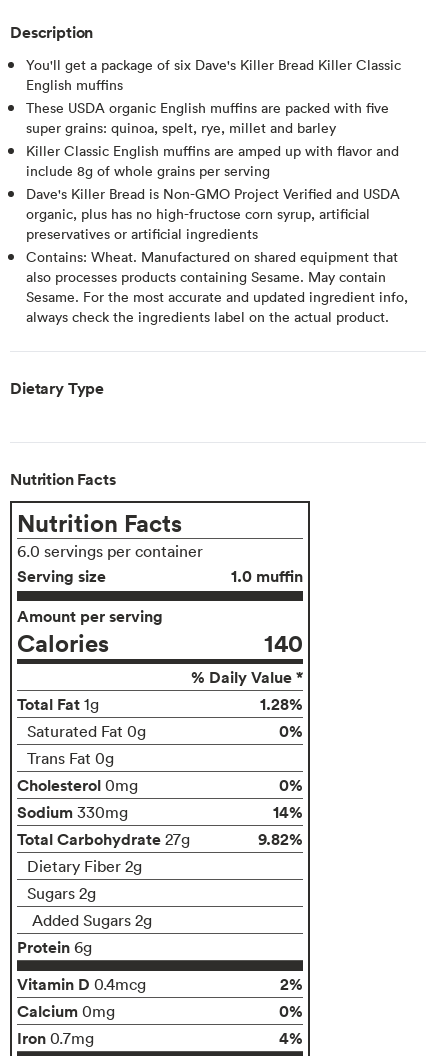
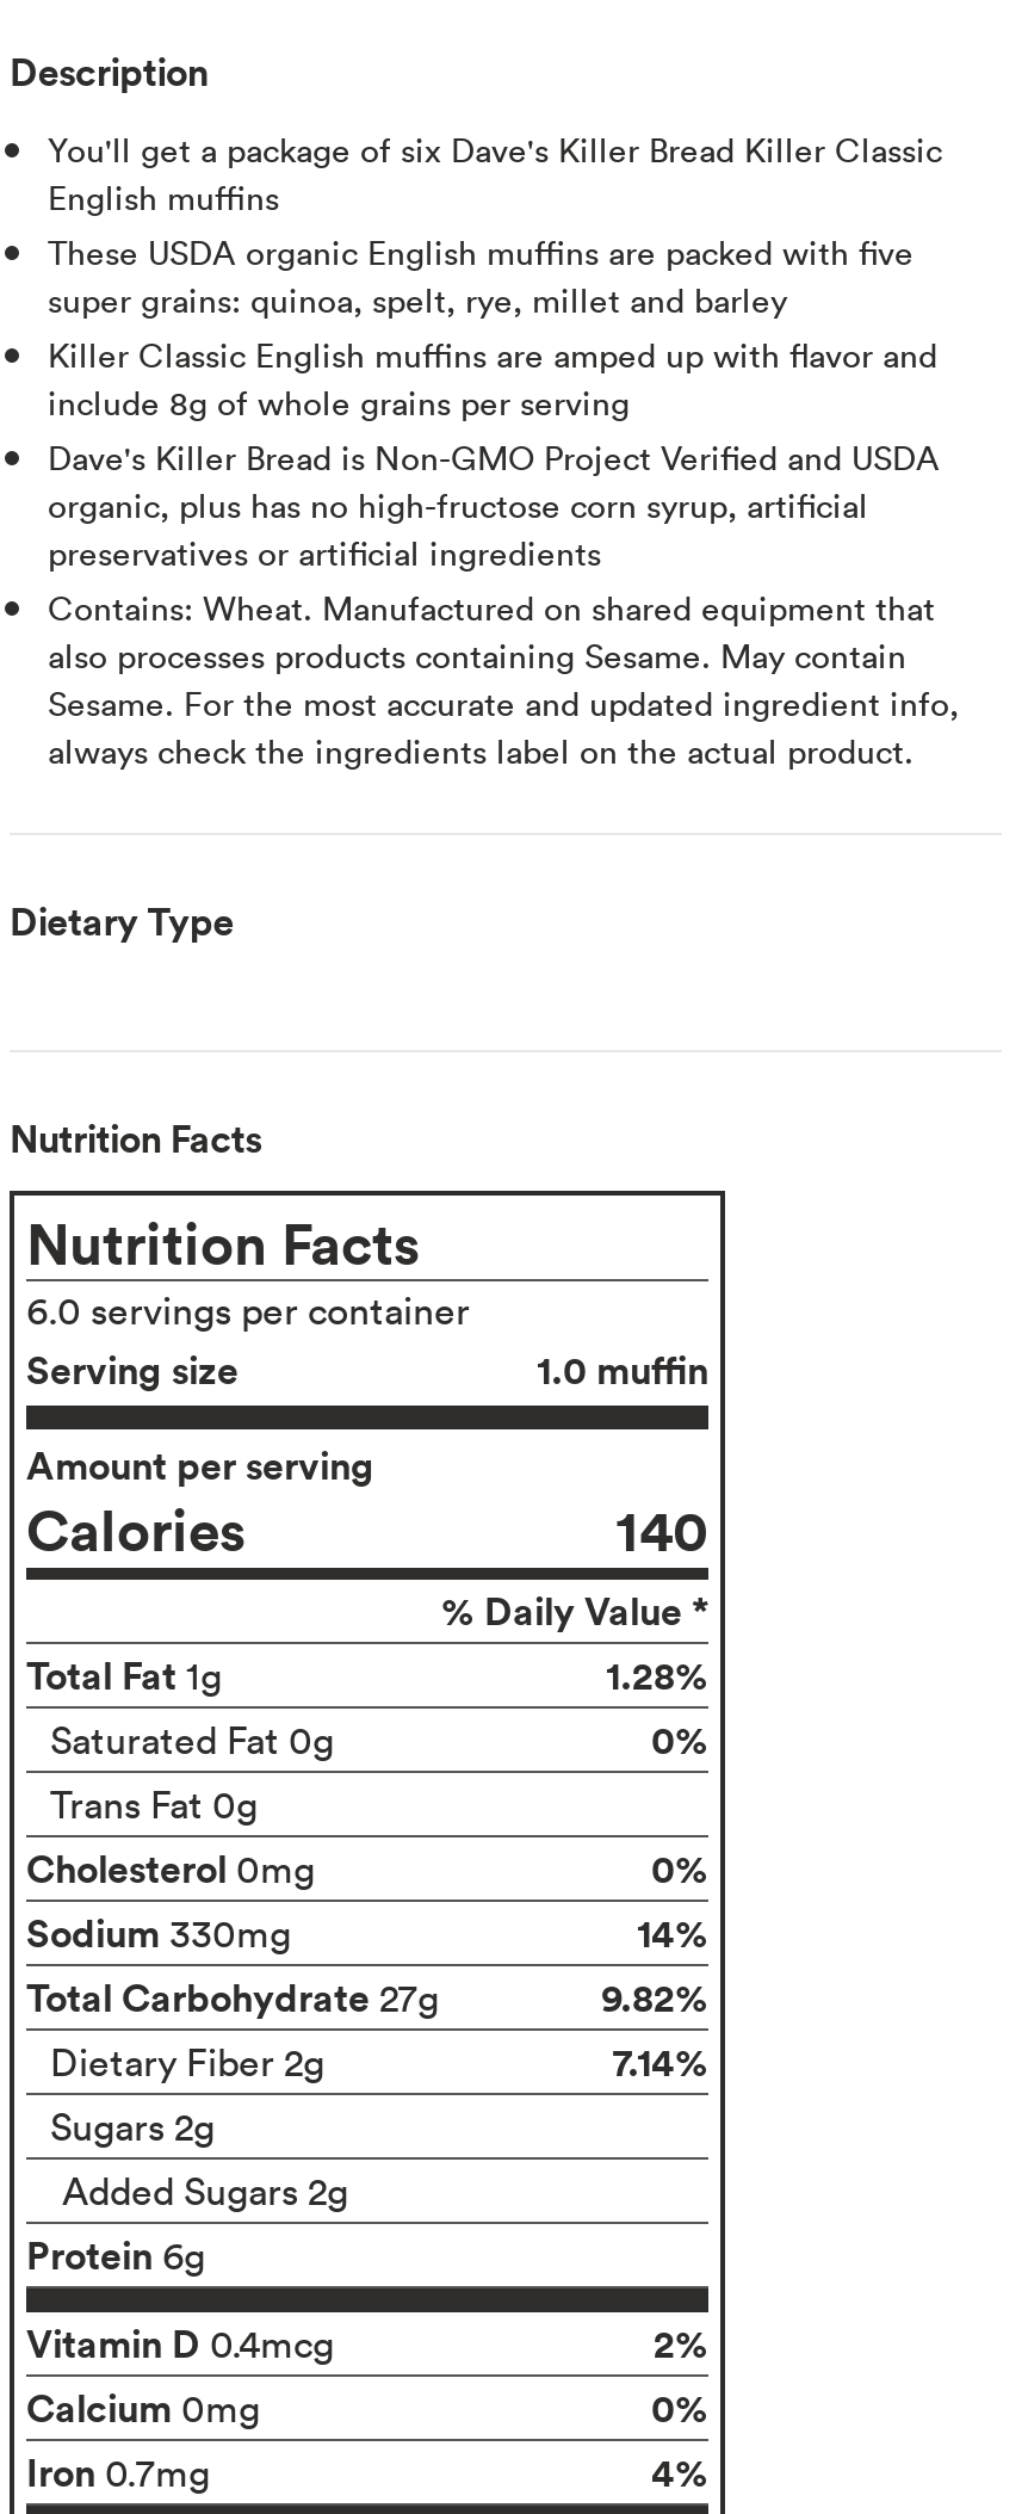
+ 7.14%
